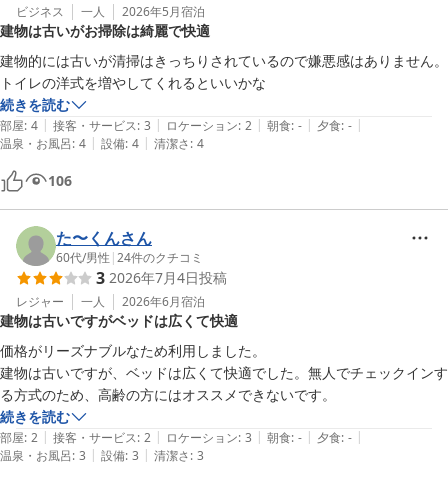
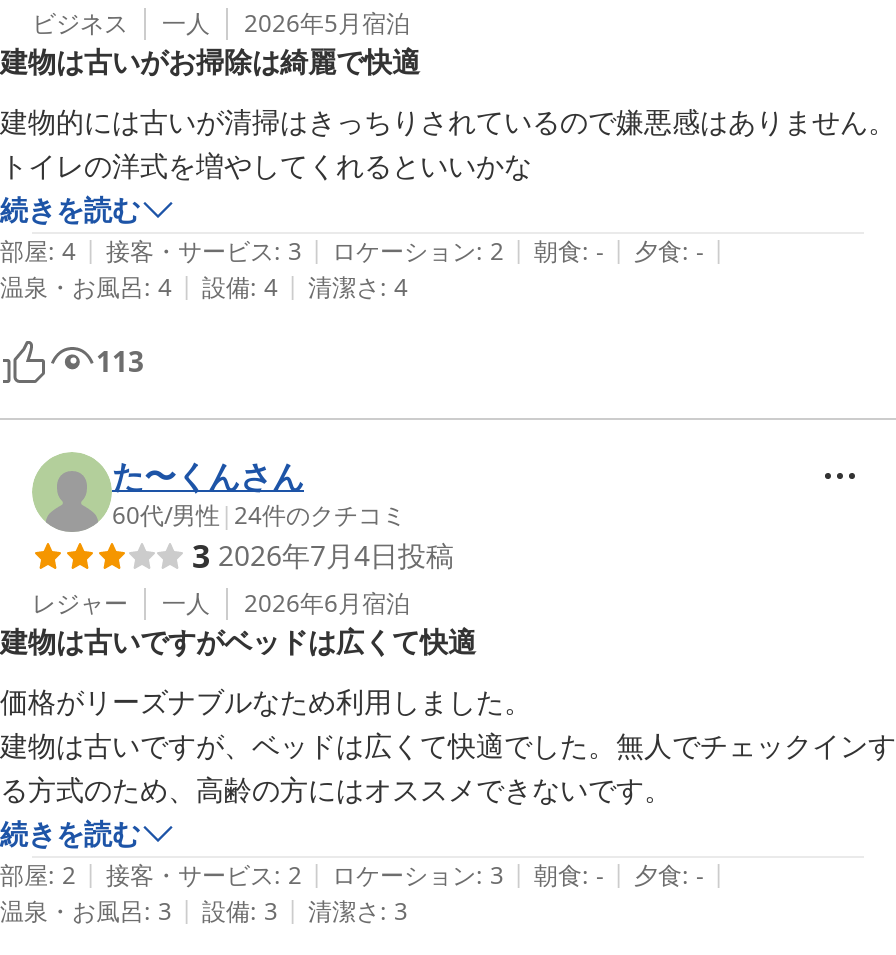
- 106
+ 113
